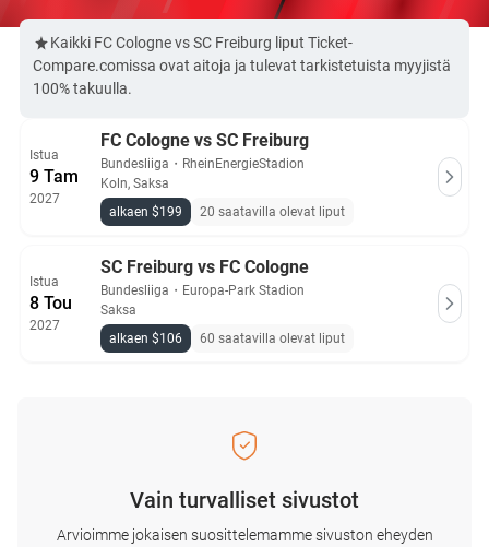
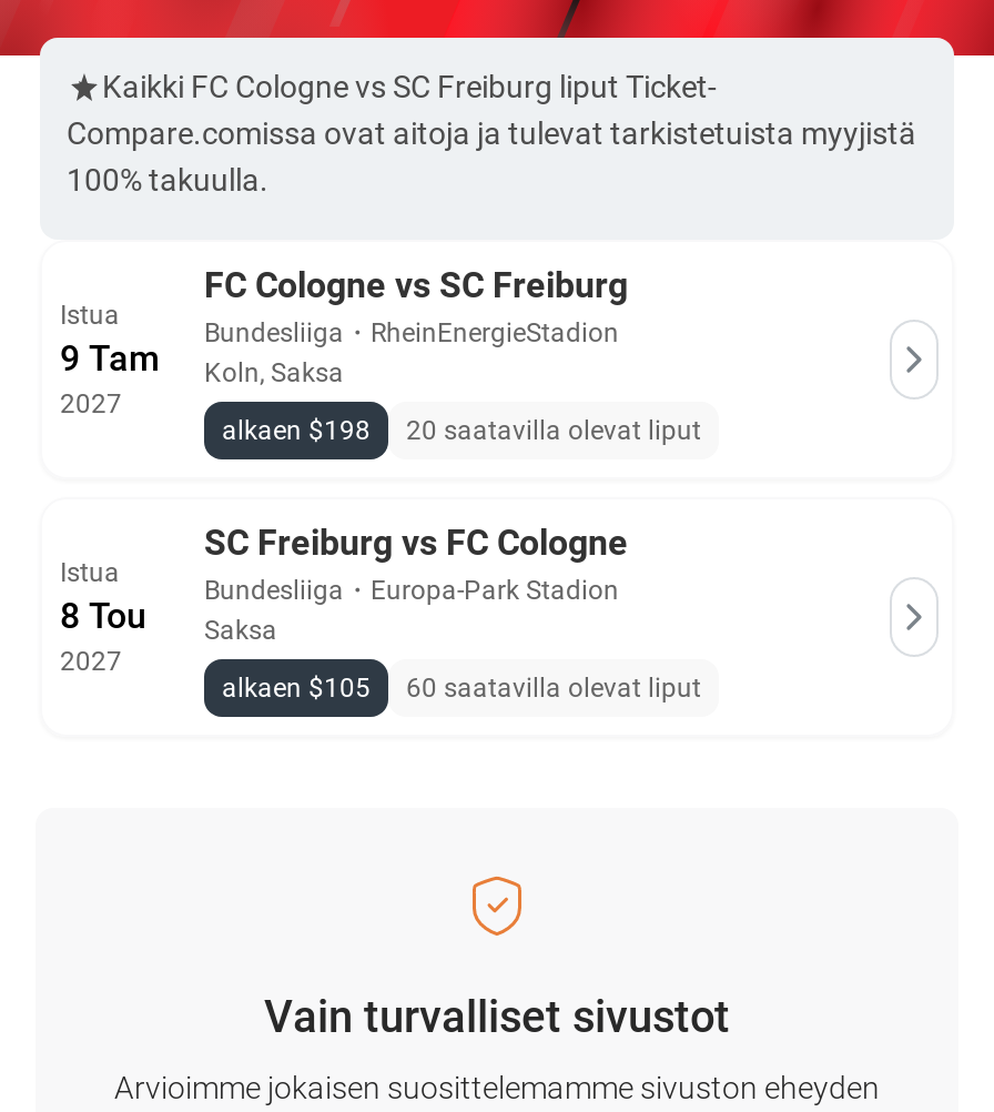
- alkaen $199 20 saatavilla olevat liput
+ alkaen $198 20 saatavilla olevat liput

- alkaen $106 60 saatavilla olevat liput
+ alkaen $105 60 saatavilla olevat liput
